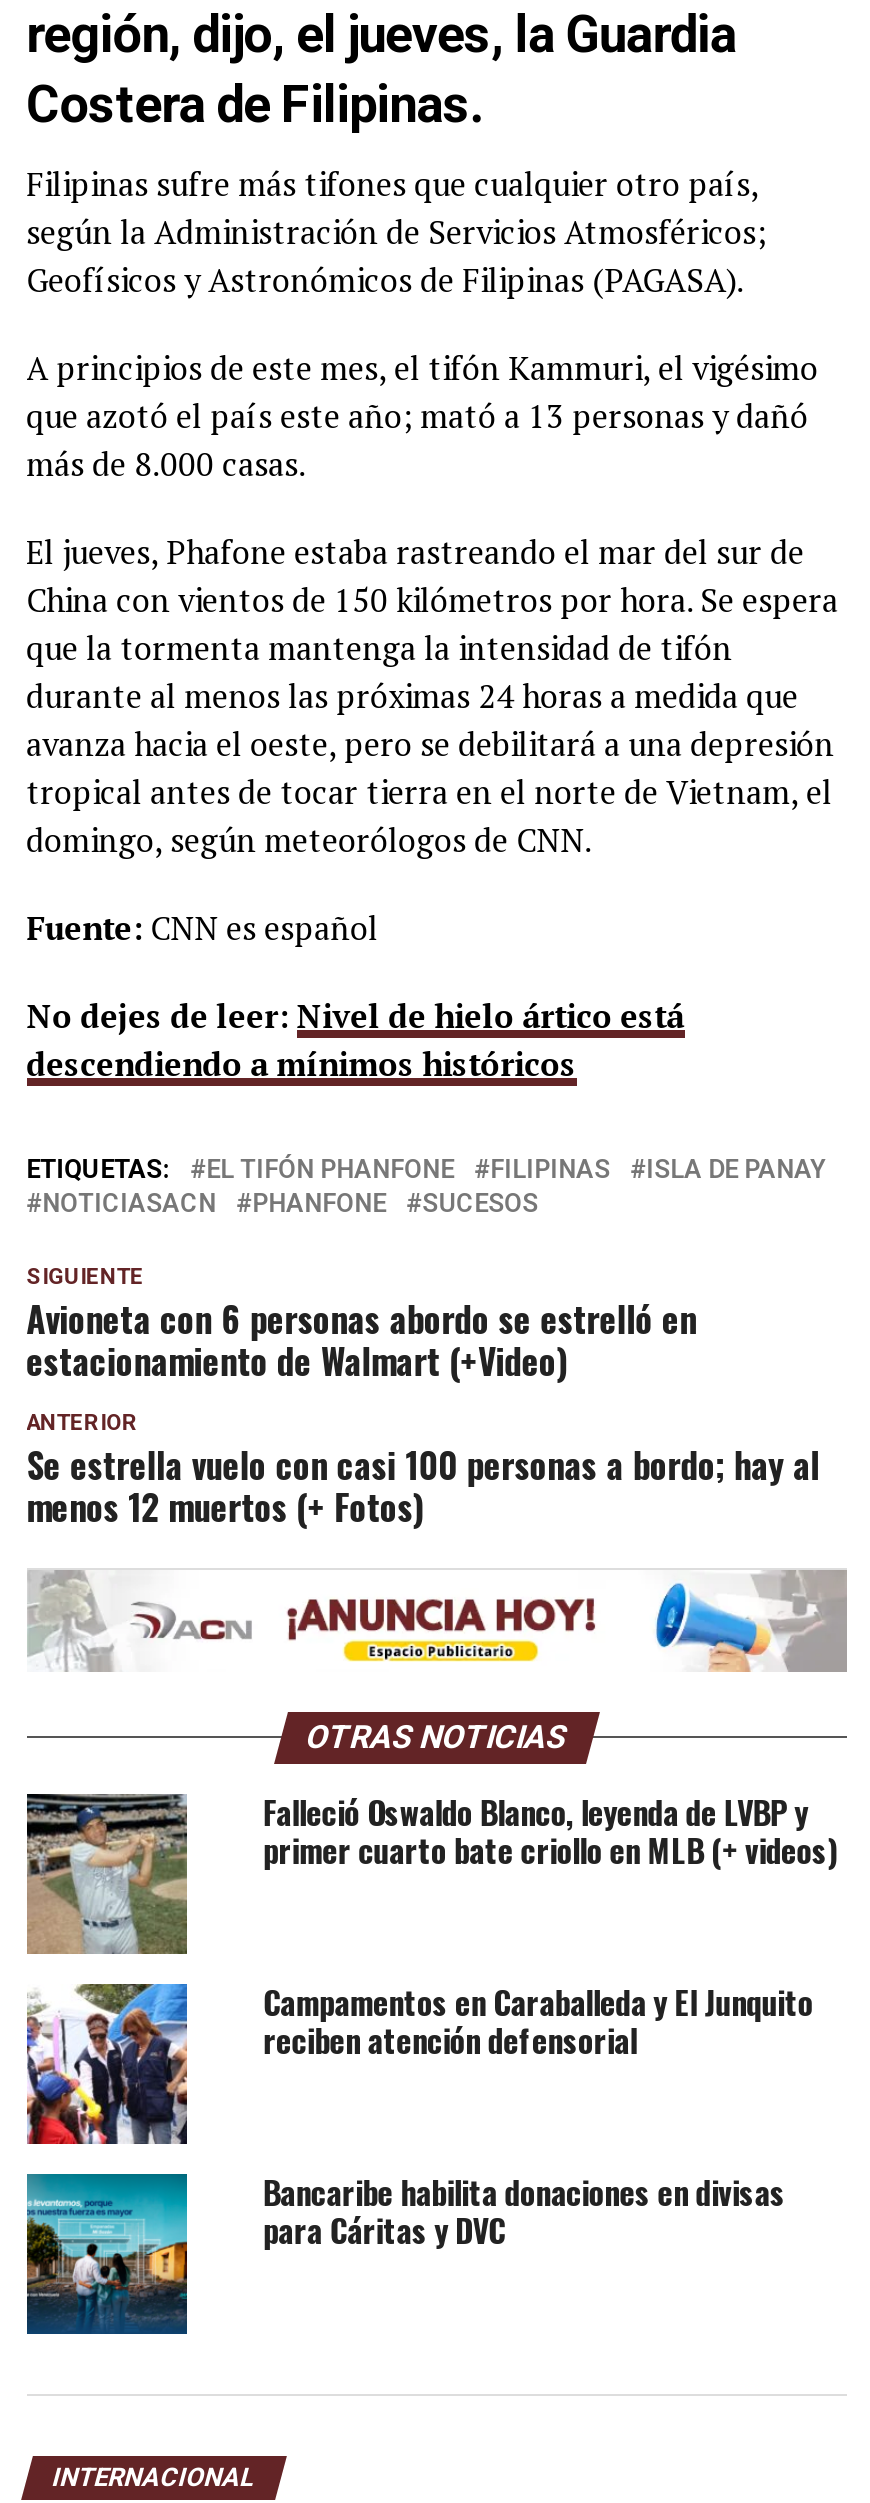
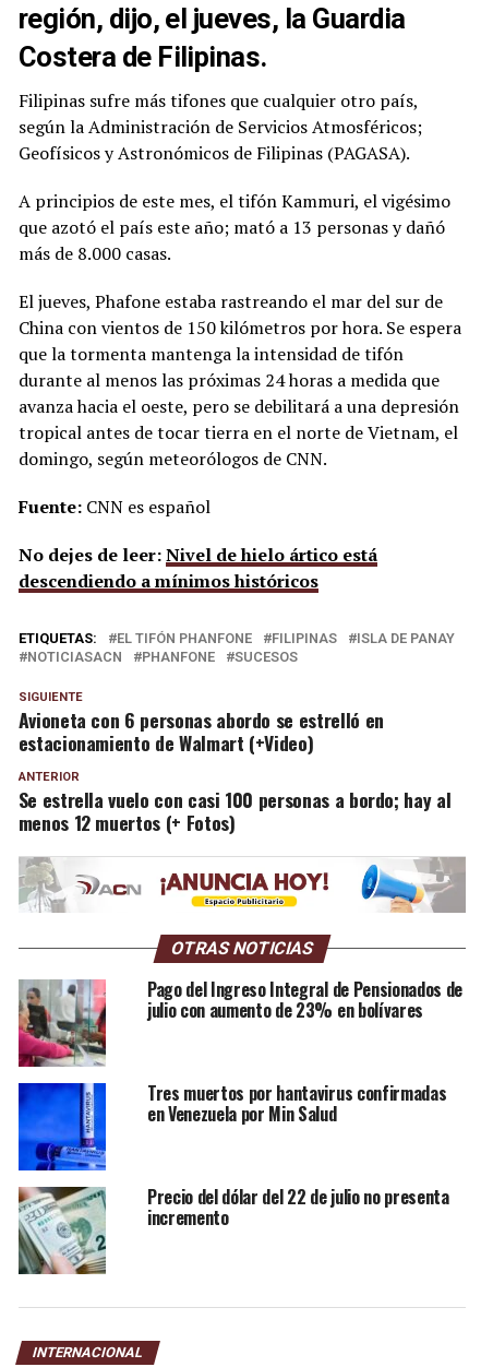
- [image]
- Falleció Oswaldo Blanco, leyenda de LVBP y
- primer cuarto bate criollo en MLB (+ videos)
+ [image]
+ Pago del Ingreso Integral de Pensionados de
+ julio con aumento de 23% en bolívares

- [image]
- Campamentos en Caraballeda y El Junquito
- reciben atención defensorial
+ [image]
+ Tres muertos por hantavirus confirmadas
+ en Venezuela por Min Salud

- [image]
- Bancaribe habilita donaciones en divisas
- para Cáritas y DVC
+ [image]
+ Precio del dólar del 22 de julio no presenta
+ incremento
